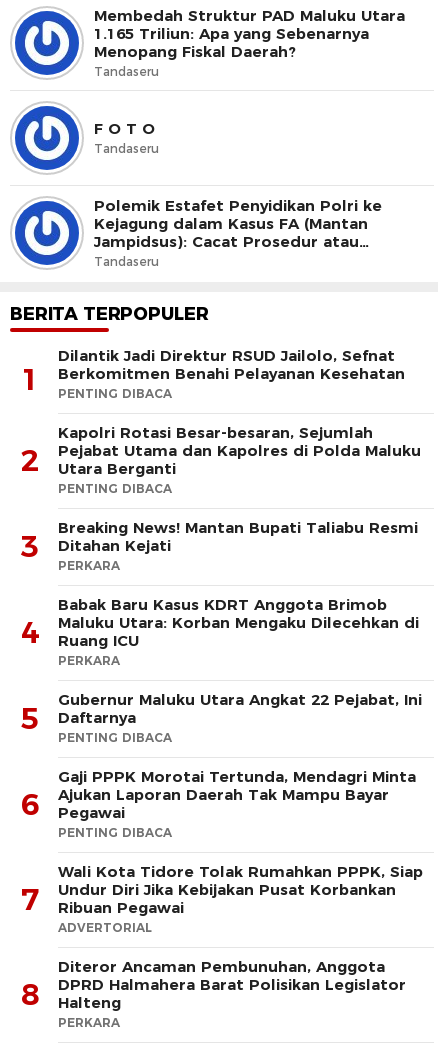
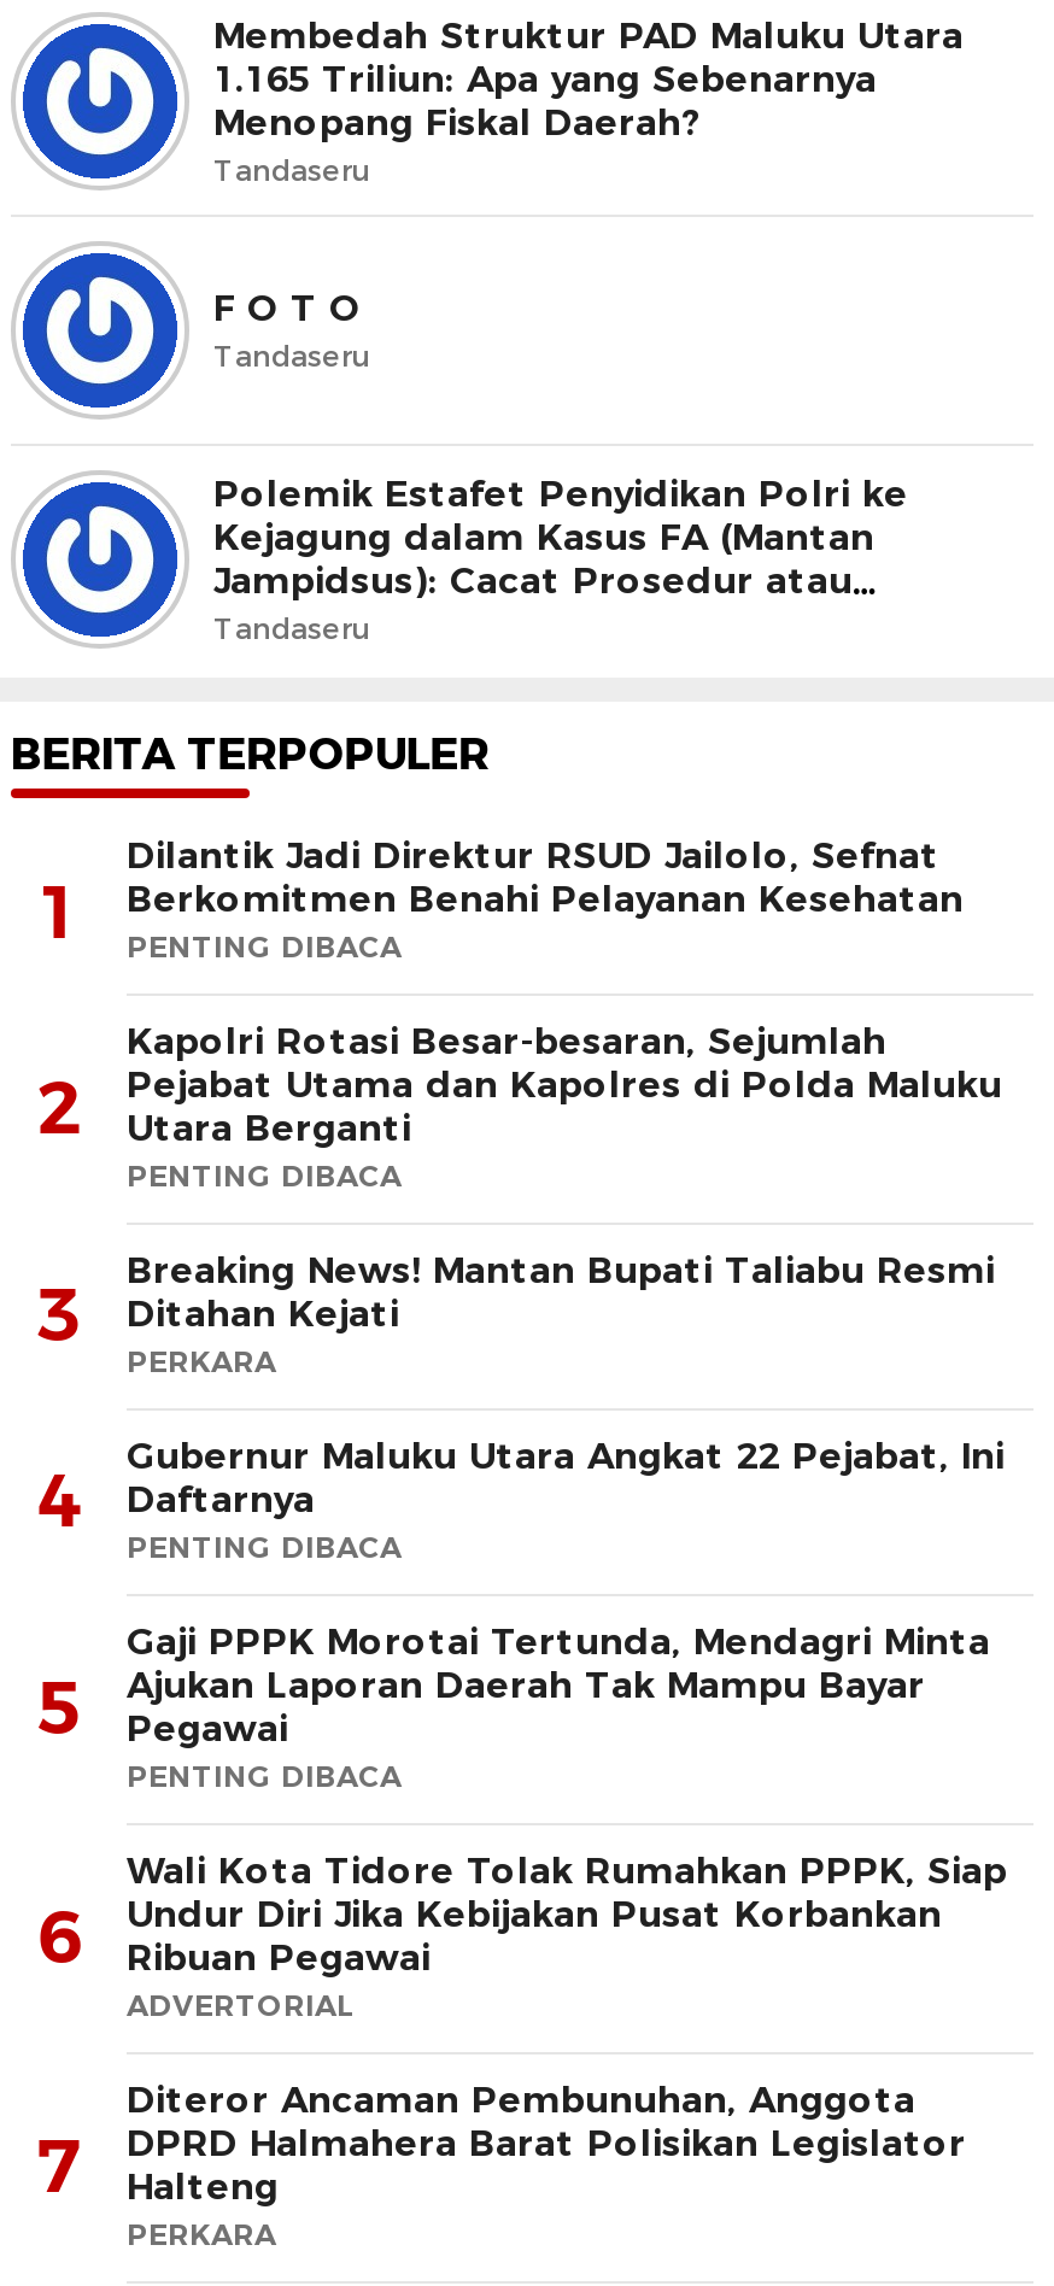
- Babak Baru Kasus KDRT Anggota Brimob
- Maluku Utara: Korban Mengaku Dilecehkan di
- Ruang ICU
- PERKARA
- 5

- 6 Ajukan Laporan Daerah Tak Mampu Bayar Pegawai
+ 5 Ajukan Laporan Daerah Tak Mampu Bayar Pegawai

- 7 Undur Diri Jika Kebijakan Pusat Korbankan Ribuan Pegawai
+ 6 Undur Diri Jika Kebijakan Pusat Korbankan Ribuan Pegawai

- 8 DPRD Halmahera Barat Polisikan Legislator Halteng
+ 7 DPRD Halmahera Barat Polisikan Legislator Halteng
